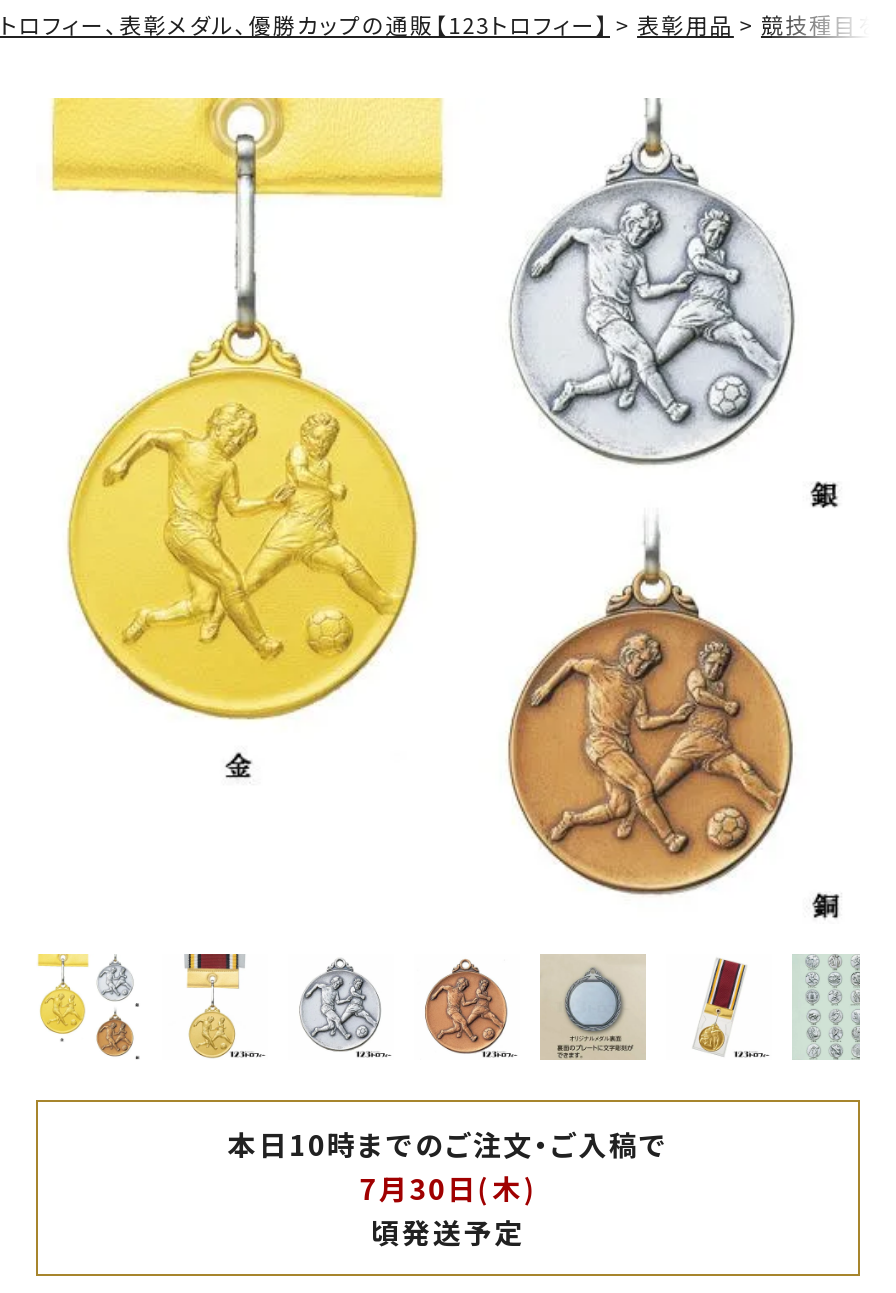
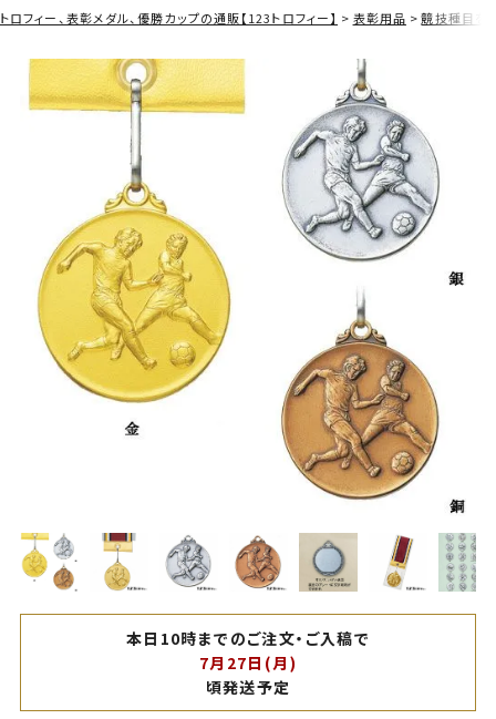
- 7月30日(木)
+ 7月27日(月)
